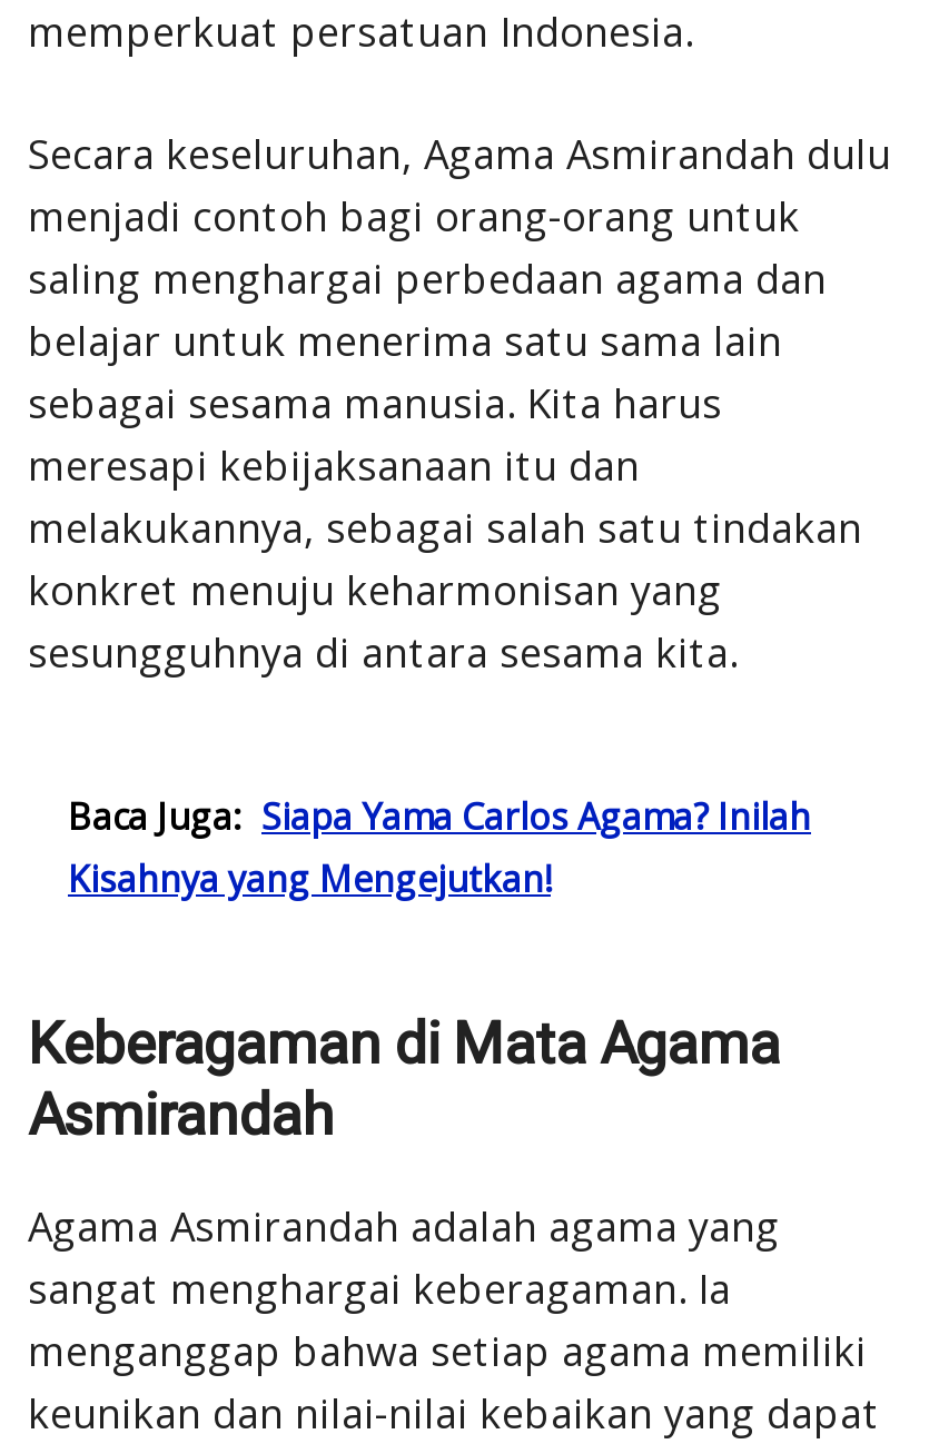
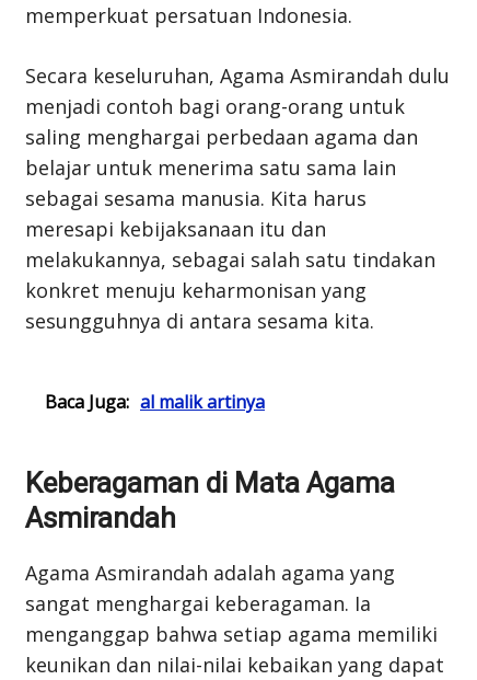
- Baca Juga: Siapa Yama Carlos Agama? Inilah
- Kisahnya yang Mengejutkan!
+ Baca Juga: al malik artinya
